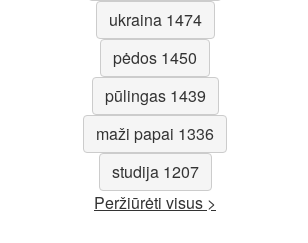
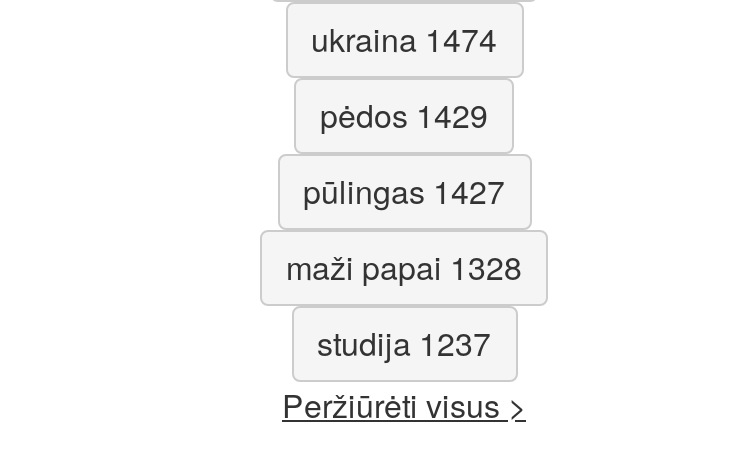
- pėdos 1450
+ pėdos 1429

- pūlingas 1439
+ pūlingas 1427

- maži papai 1336
+ maži papai 1328

- studija 1207
+ studija 1237
